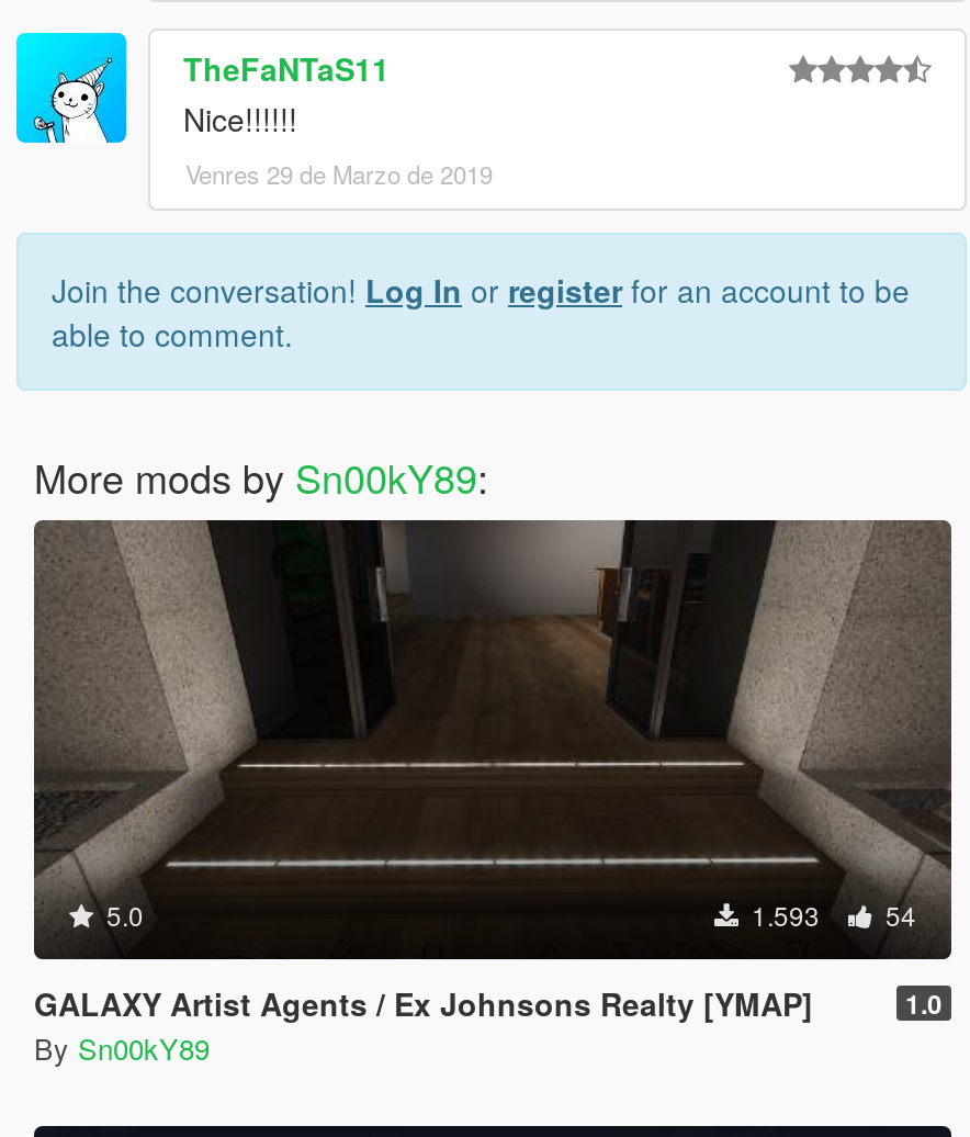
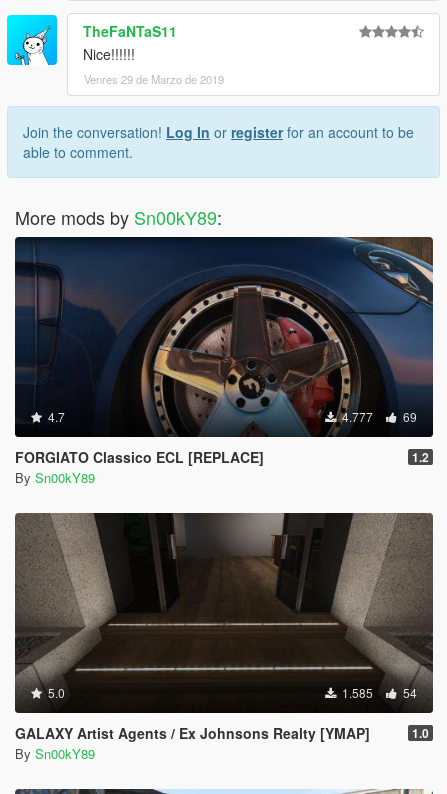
+ [image]
+ 4.7
+ 4.777
+ 69
+ FORGIATO Classico ECL [REPLACE]
+ 1.2
+ By Sn00kY89

- 1.593 54
+ 1.585 54
